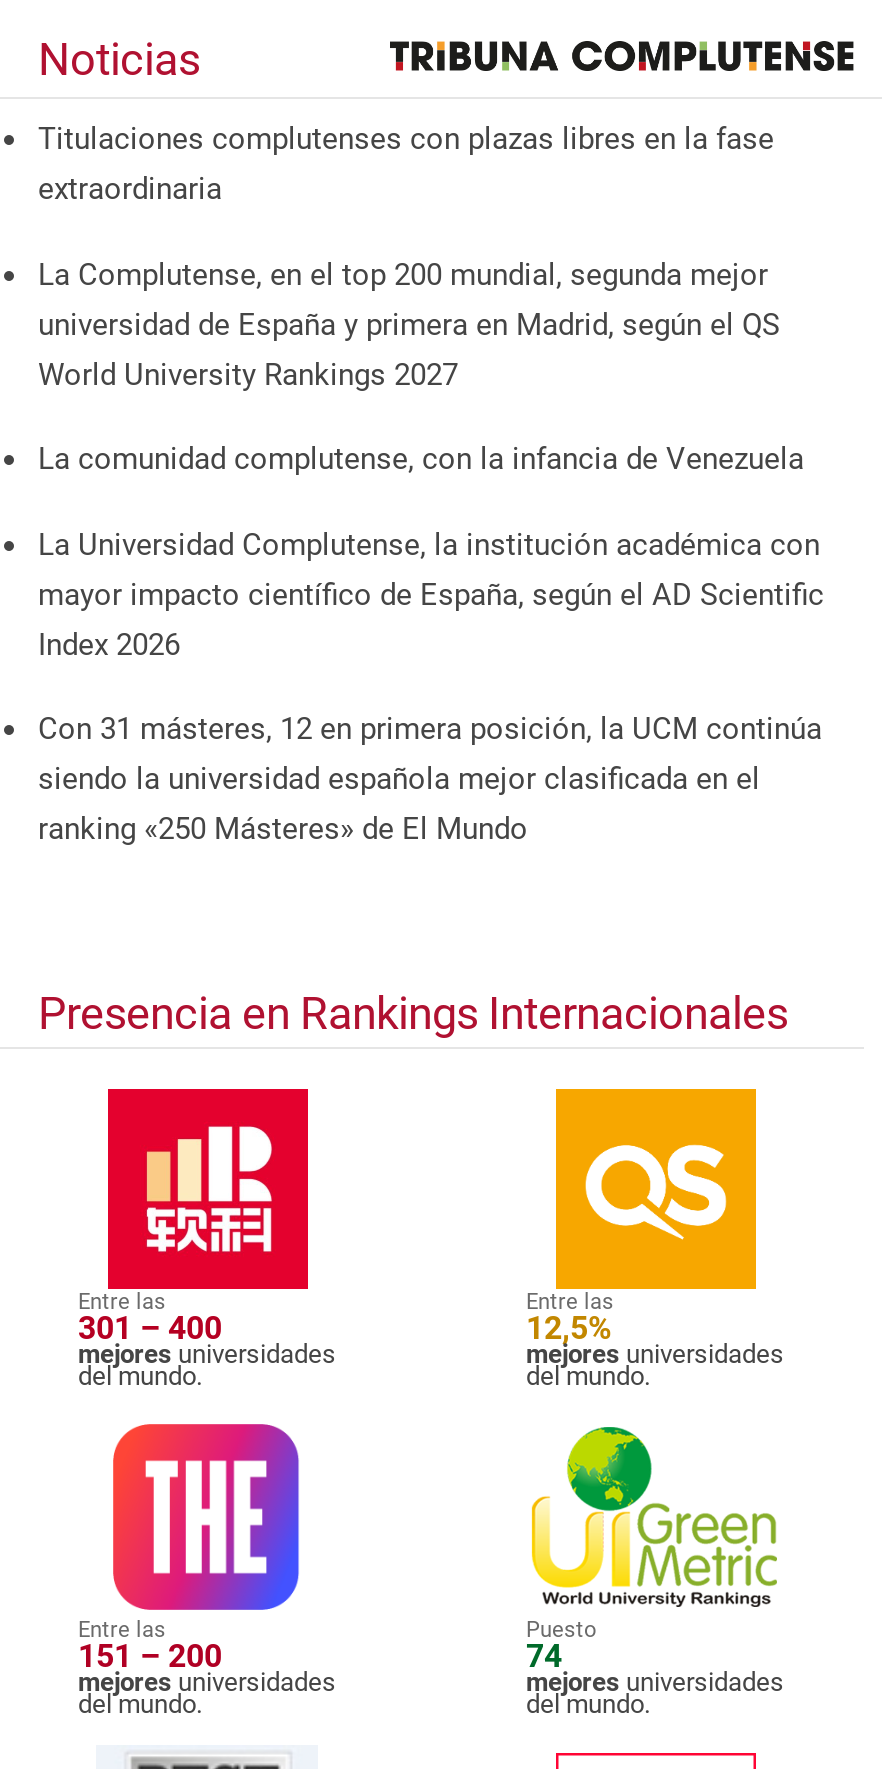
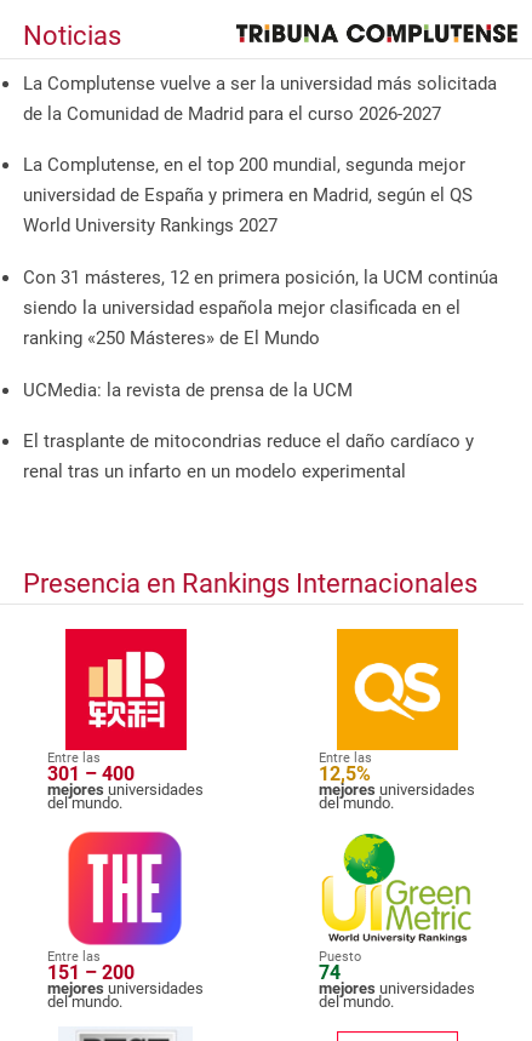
- Titulaciones complutenses con plazas libres en la fase
- extraordinaria
+ La Complutense vuelve a ser la universidad más solicitada
+ de la Comunidad de Madrid para el curso 2026-2027

- La comunidad complutense, con la infancia de Venezuela
- La Universidad Complutense, la institución académica con
- mayor impacto científico de España, según el AD Scientific
- Index 2026

moved up: Con 31 másteres, 12 en primera posición, la UCM continúa | siendo la universidad española mejor clasificada en el | ranking «250 Másteres» de El Mundo

+ UCMedia: la revista de prensa de la UCM
+ El trasplante de mitocondrias reduce el daño cardíaco y
+ renal tras un infarto en un modelo experimental
